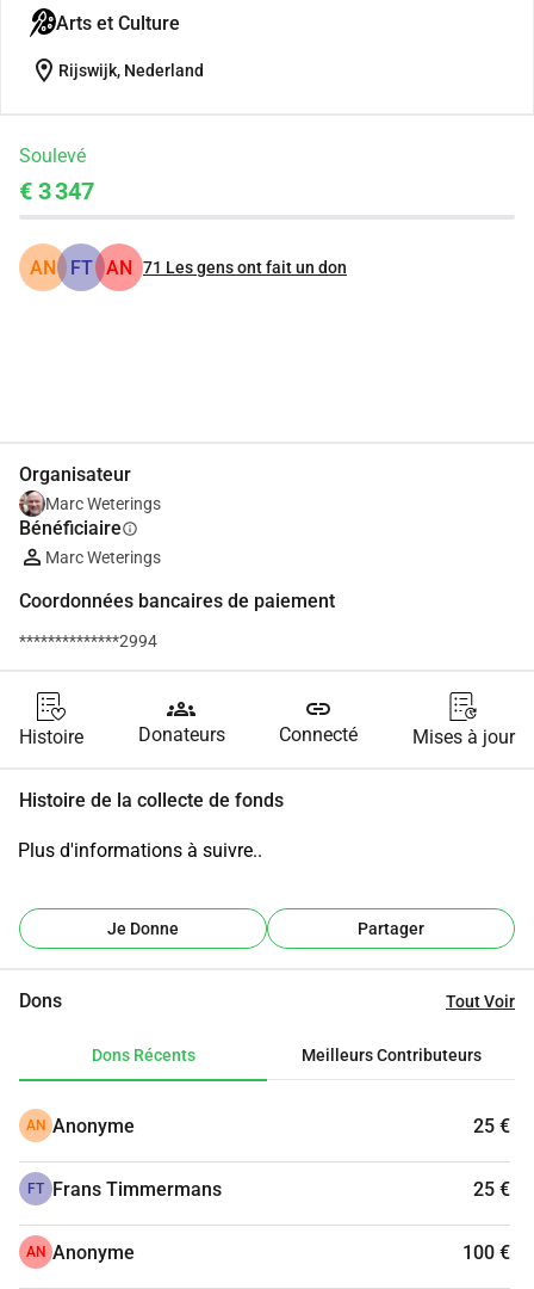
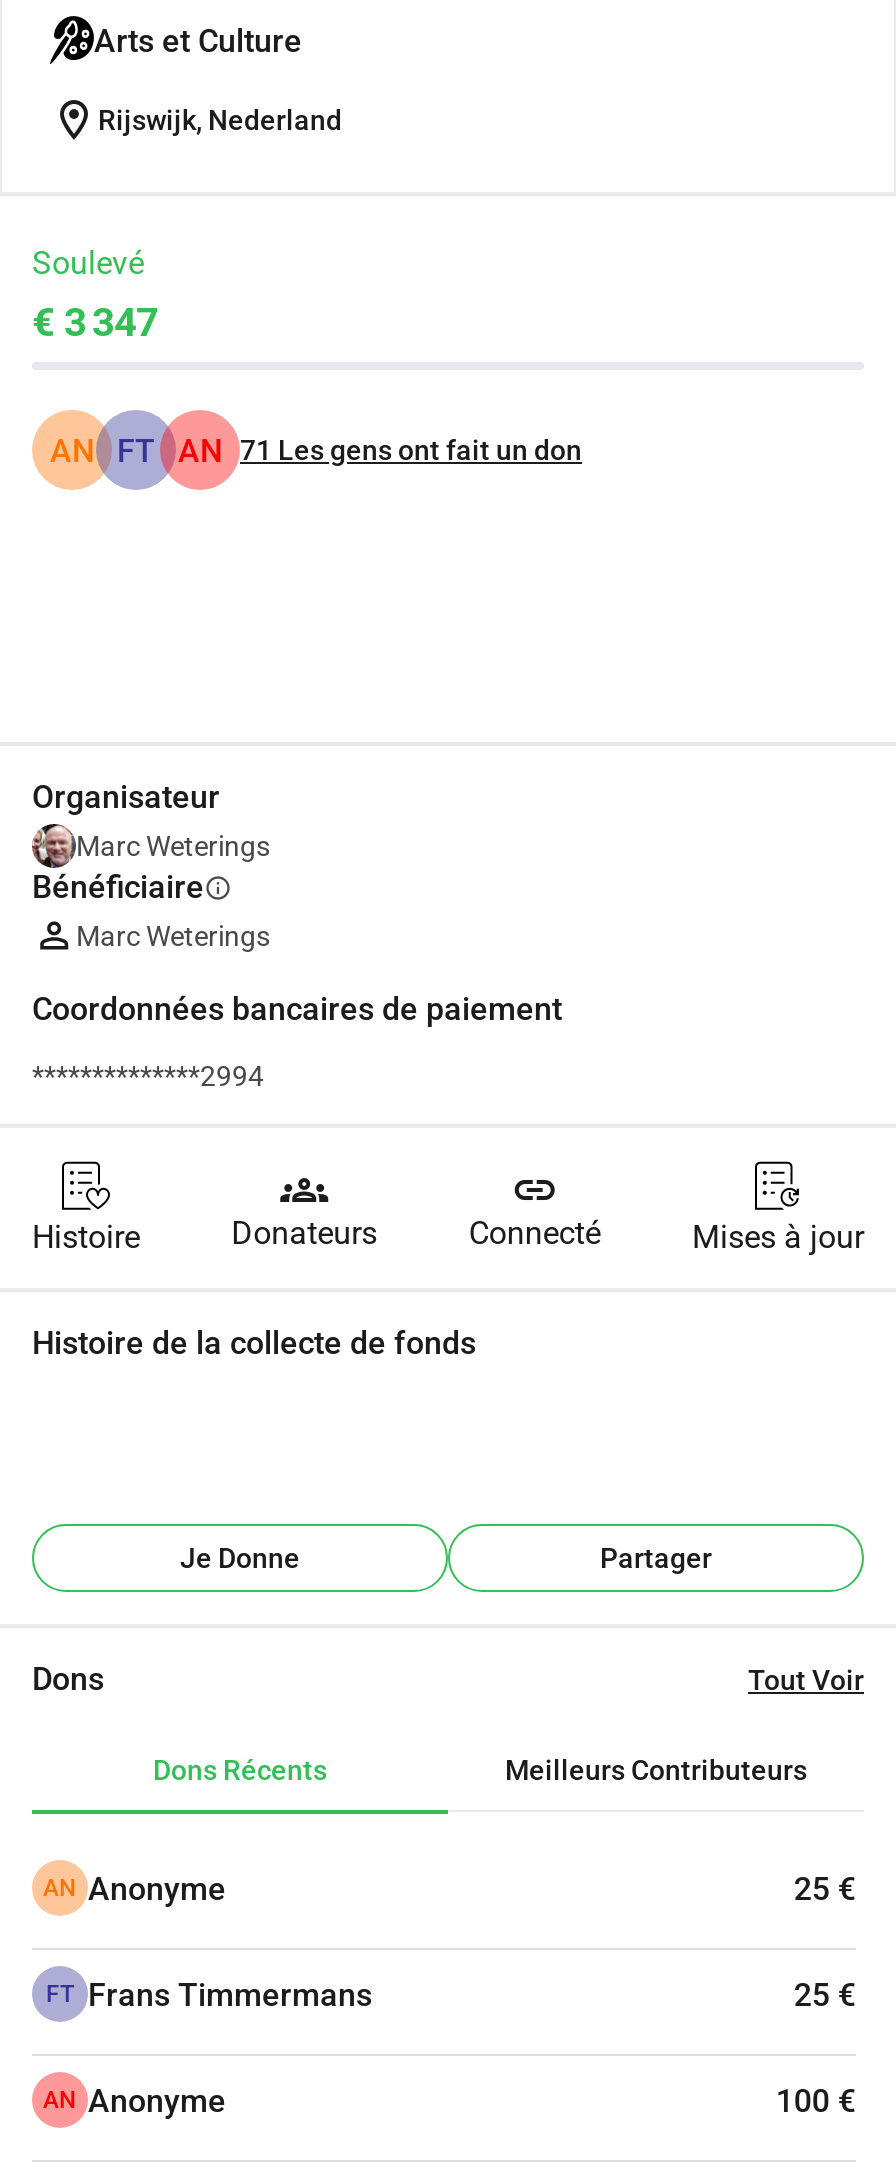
- Plus d'informations à suivre..
